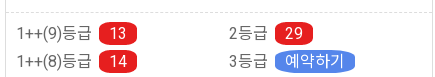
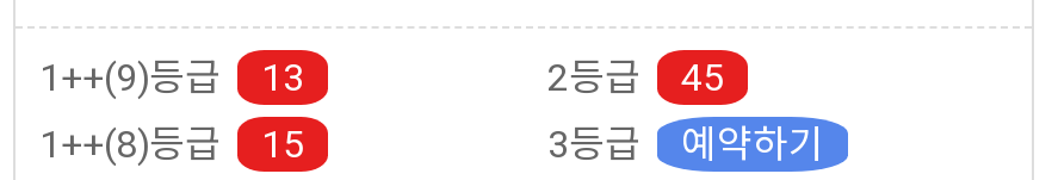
- 2등급 29
+ 2등급 45

- 1++(8)등급 14
+ 1++(8)등급 15
